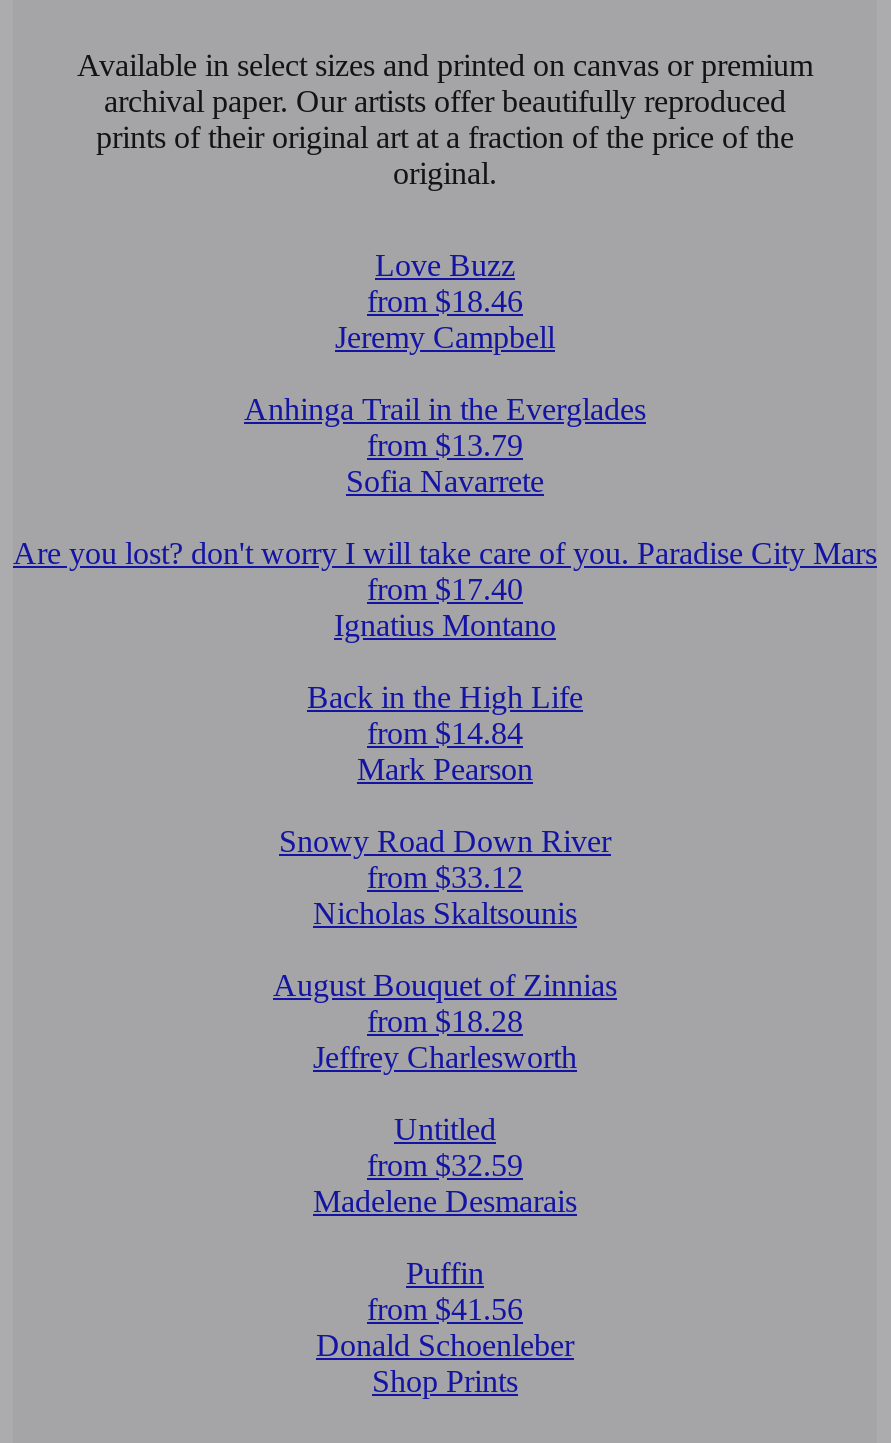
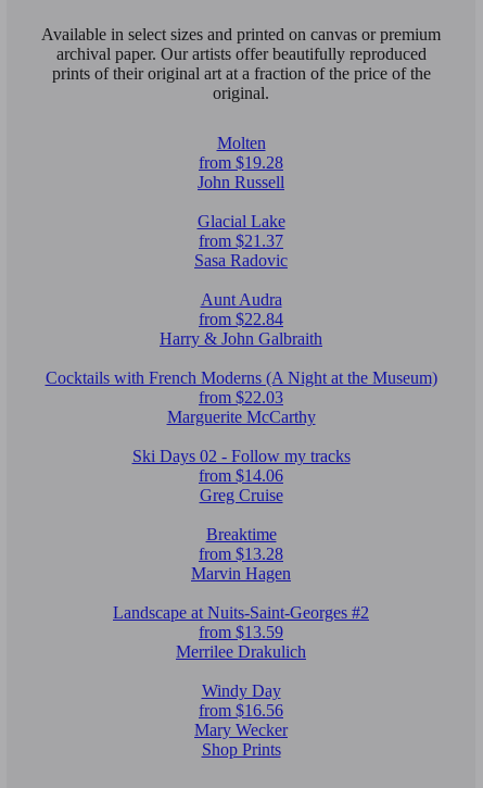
- Love Buzz
- from $18.46
- Jeremy Campbell
+ Molten
+ from $19.28
+ John Russell

- Anhinga Trail in the Everglades
- from $13.79
- Sofia Navarrete
+ Glacial Lake
+ from $21.37
+ Sasa Radovic

- Are you lost? don't worry I will take care of you. Paradise City Mars
- from $17.40
- Ignatius Montano
+ Aunt Audra
+ from $22.84
+ Harry & John Galbraith

- Back in the High Life
- from $14.84
- Mark Pearson
+ Cocktails with French Moderns (A Night at the Museum)
+ from $22.03
+ Marguerite McCarthy

- Snowy Road Down River
- from $33.12
- Nicholas Skaltsounis
+ Ski Days 02 - Follow my tracks
+ from $14.06
+ Greg Cruise

- August Bouquet of Zinnias
- from $18.28
- Jeffrey Charlesworth
+ Breaktime
+ from $13.28
+ Marvin Hagen

- Untitled
- from $32.59
- Madelene Desmarais
+ Landscape at Nuits-Saint-Georges #2
+ from $13.59
+ Merrilee Drakulich

- Puffin
- from $41.56
- Donald Schoenleber
+ Windy Day
+ from $16.56
+ Mary Wecker
